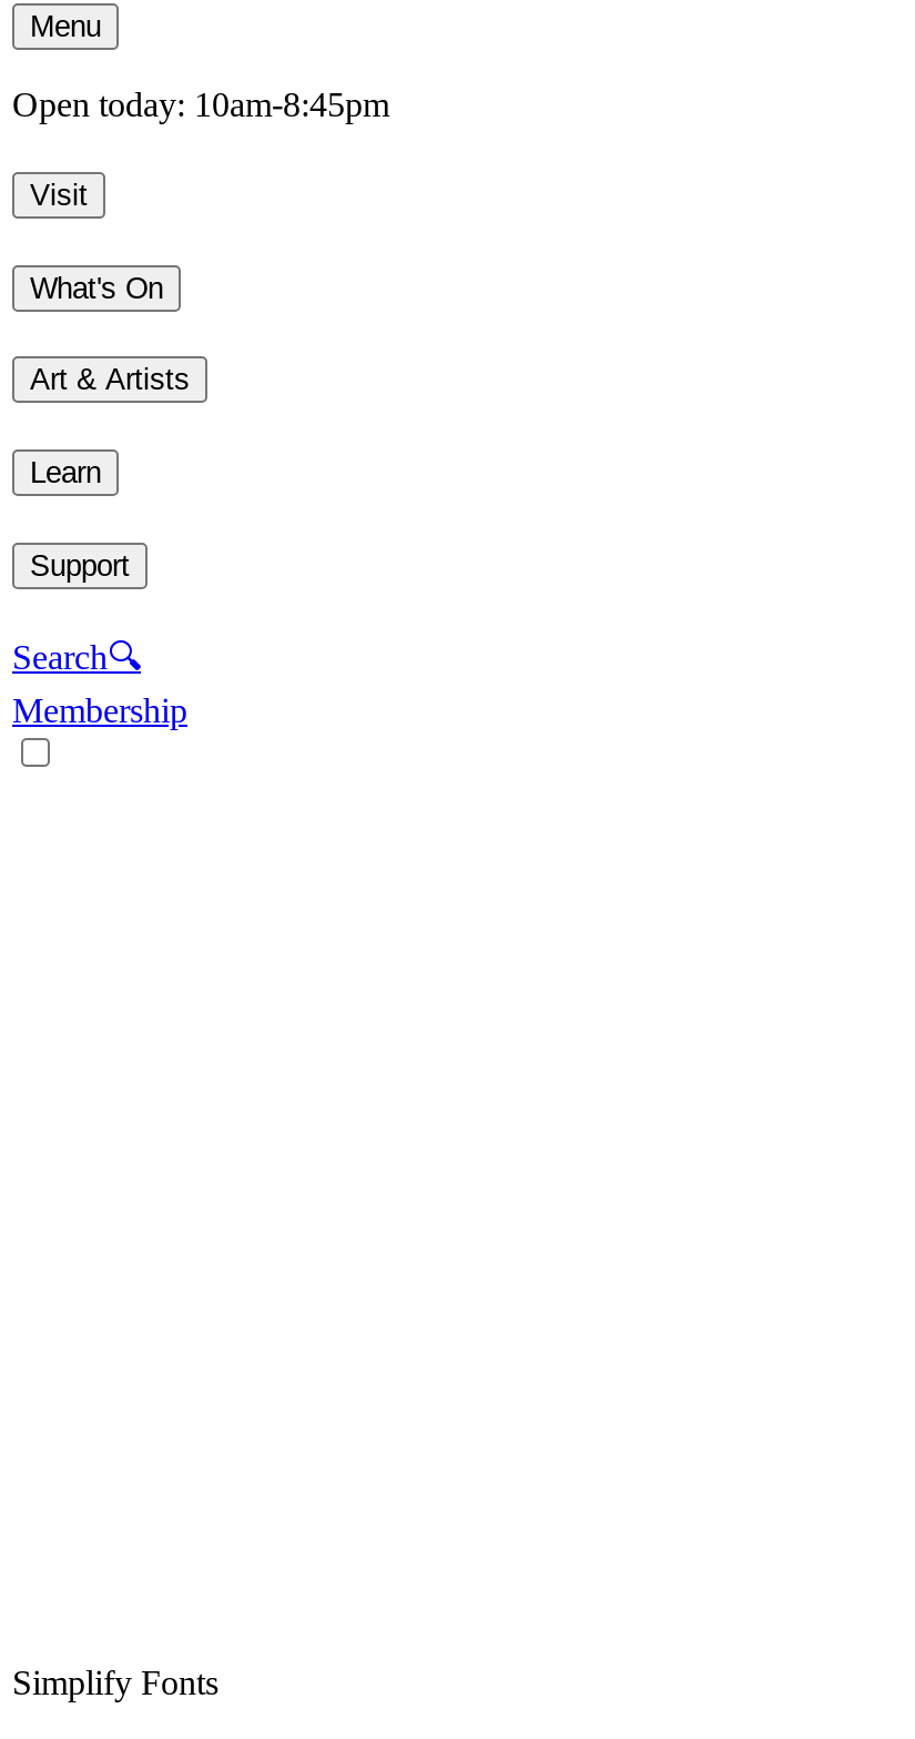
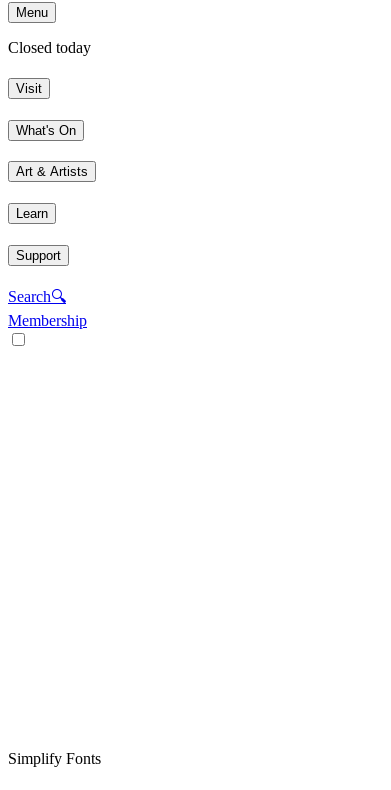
- Open today: 10am-8:45pm
+ Closed today
